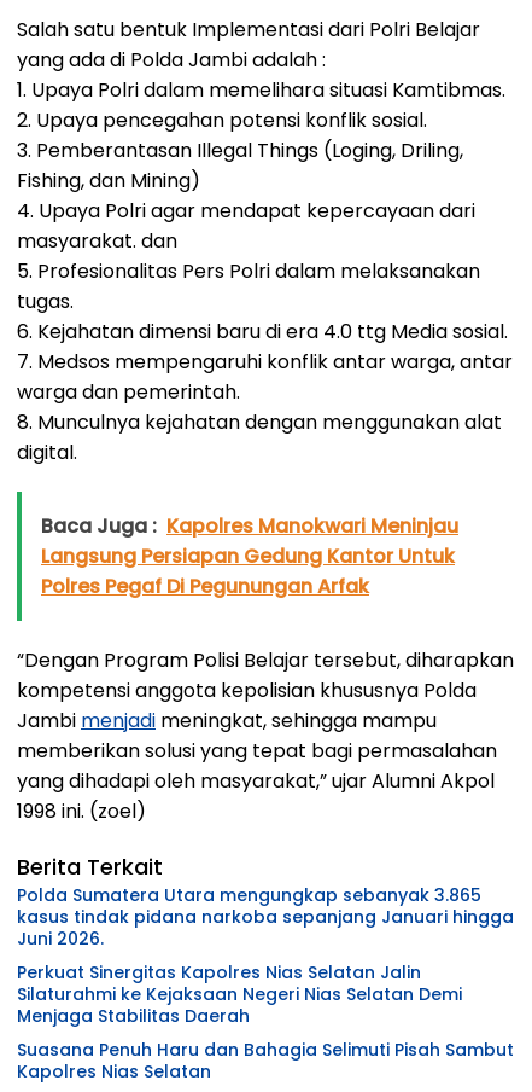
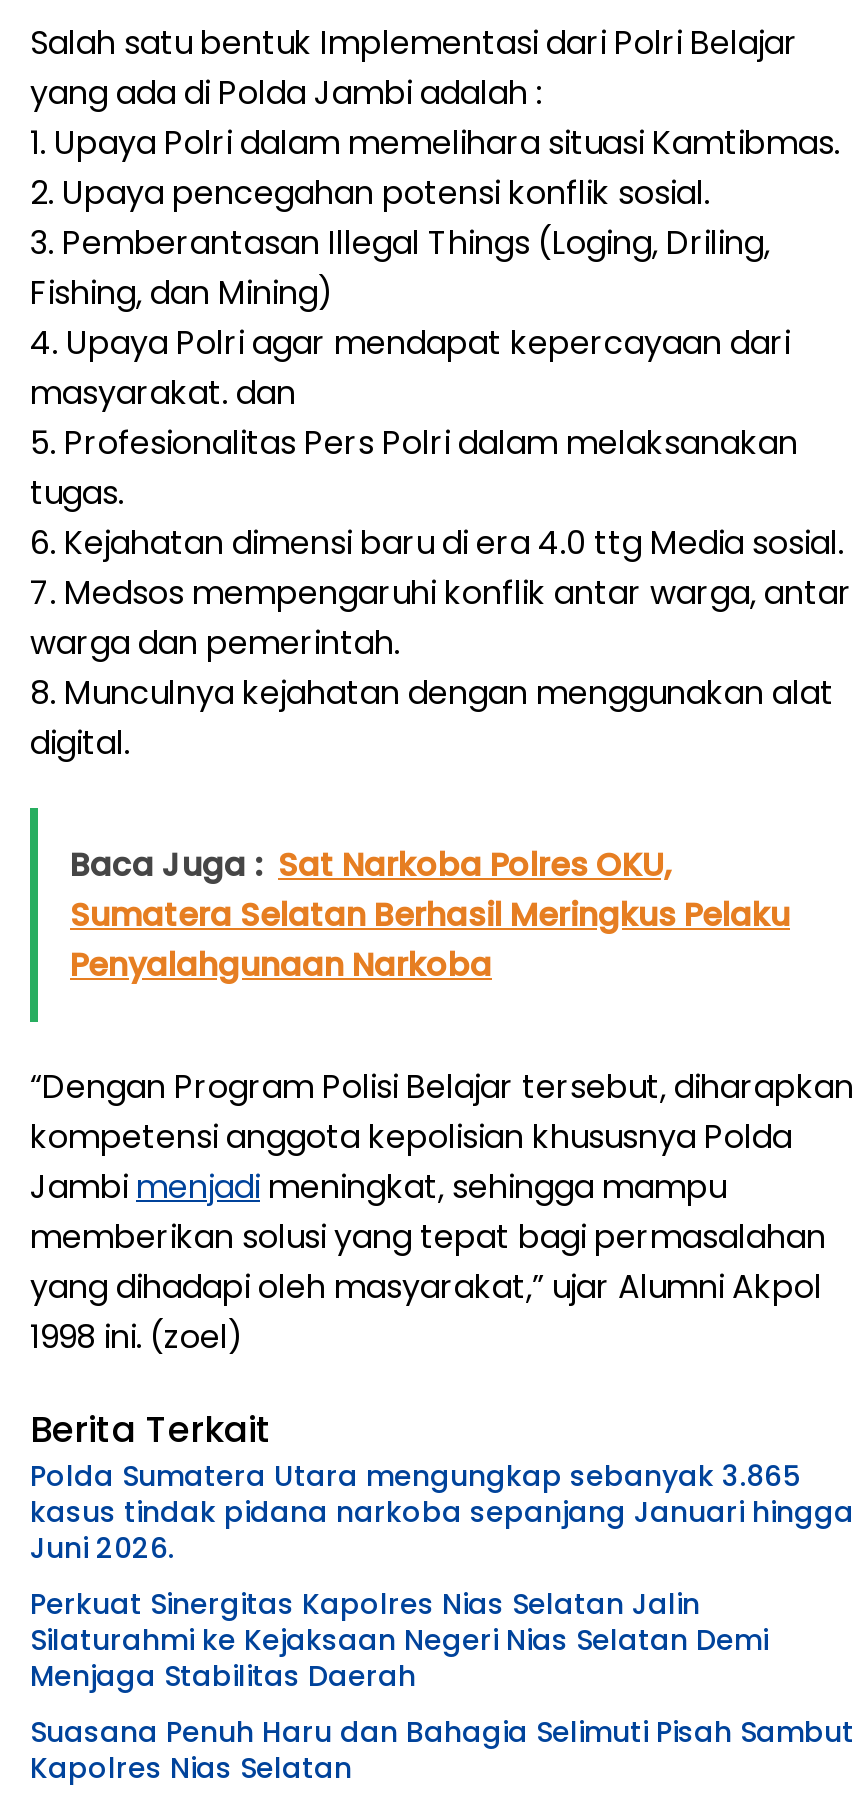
- Baca Juga : Kapolres Manokwari Meninjau
- Langsung Persiapan Gedung Kantor Untuk
- Polres Pegaf Di Pegunungan Arfak
+ Baca Juga : Sat Narkoba Polres OKU,
+ Sumatera Selatan Berhasil Meringkus Pelaku
+ Penyalahgunaan Narkoba
